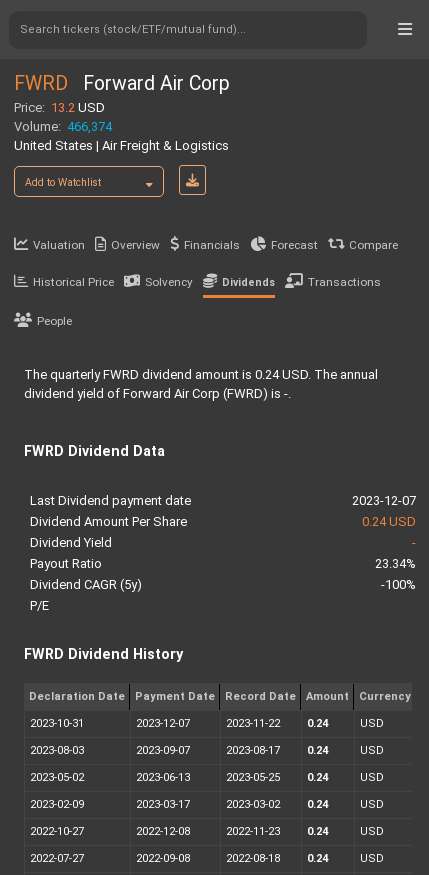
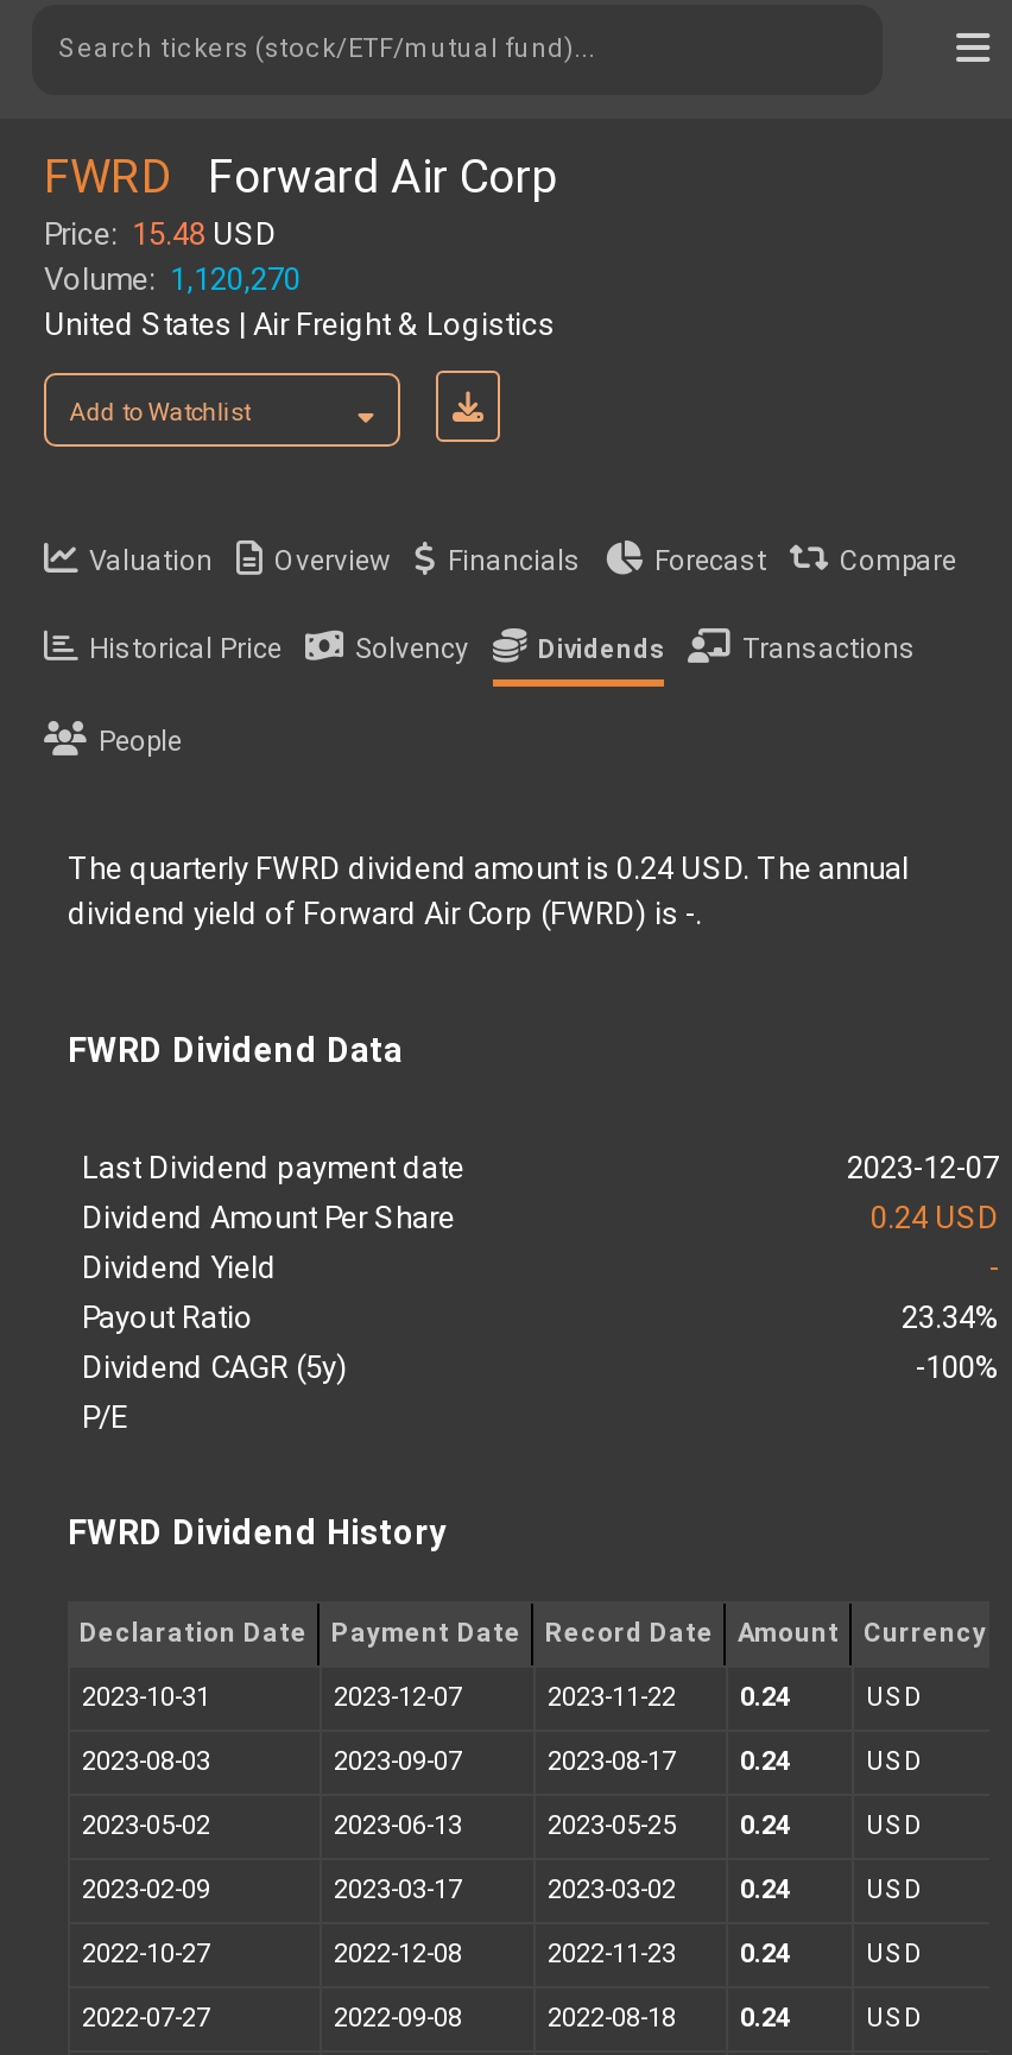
- Price: 13.2 USD
+ Price: 15.48 USD

- Volume: 466,374
+ Volume: 1,120,270
